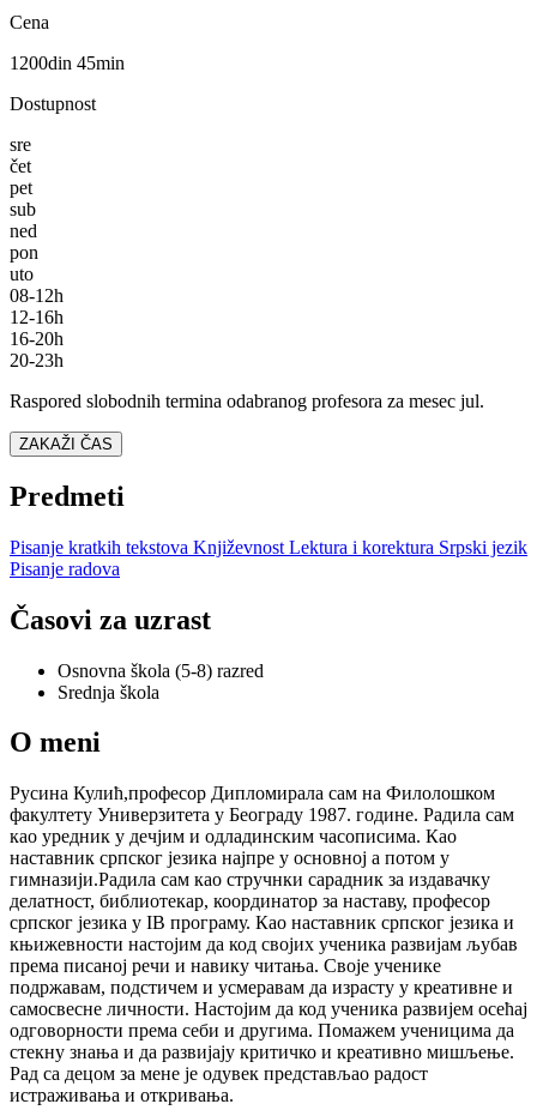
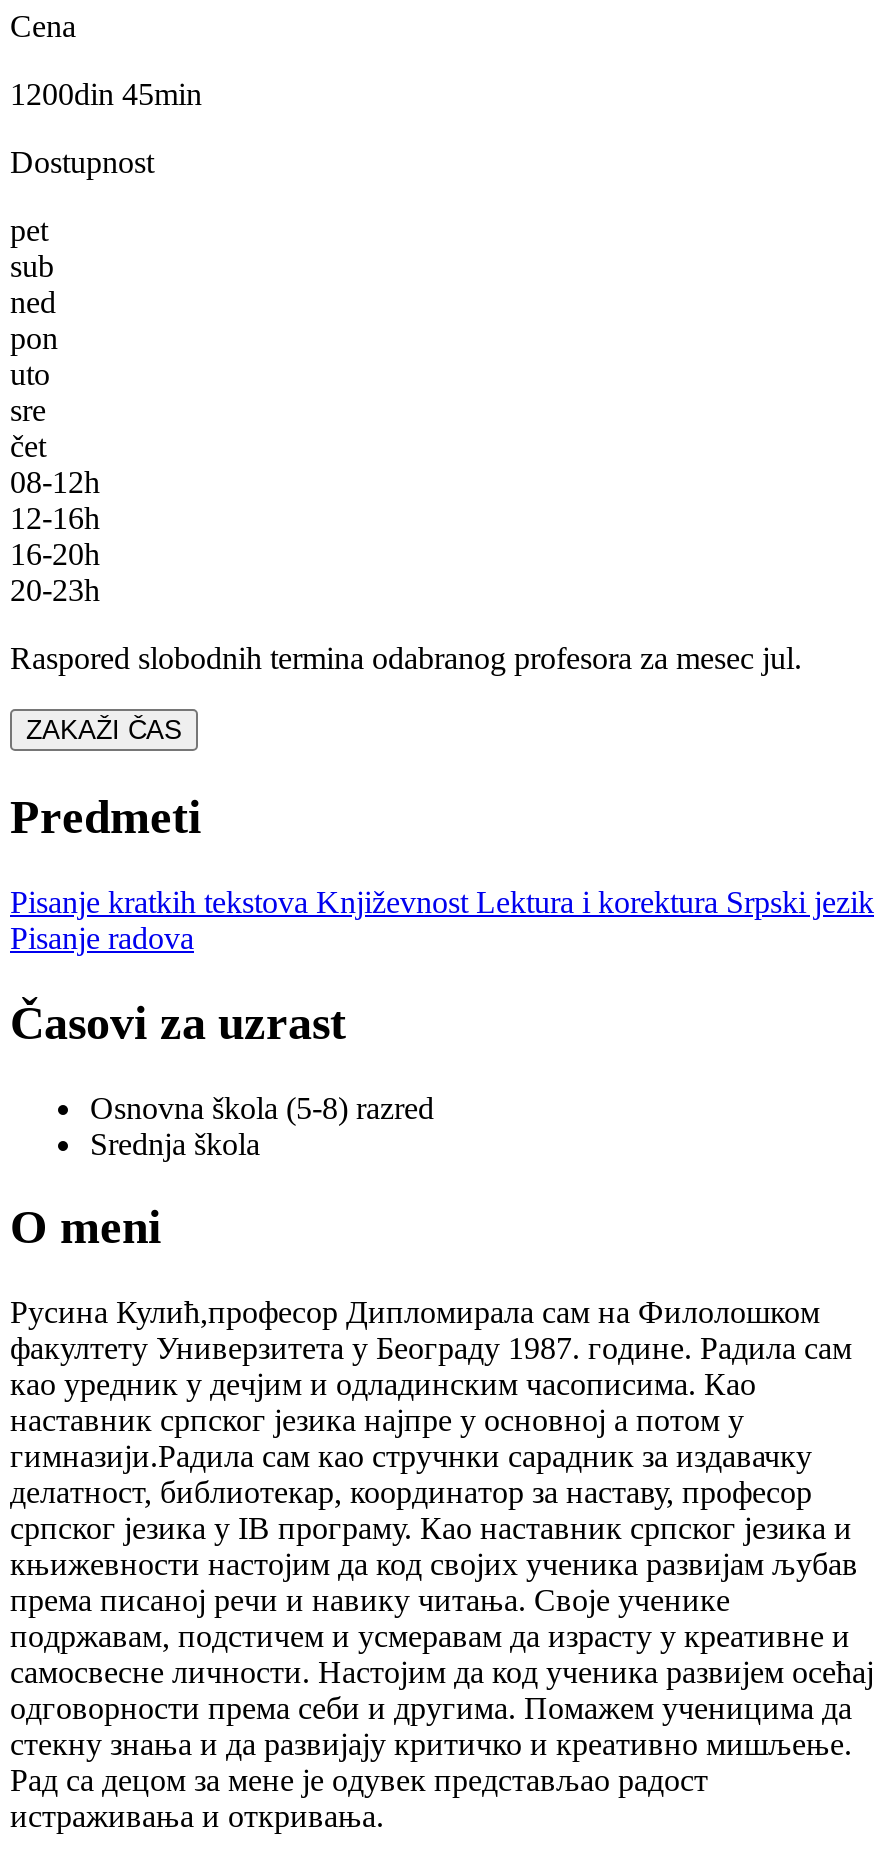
moved down: sre | čet

moved up: pet | sub | ned | pon | uto
